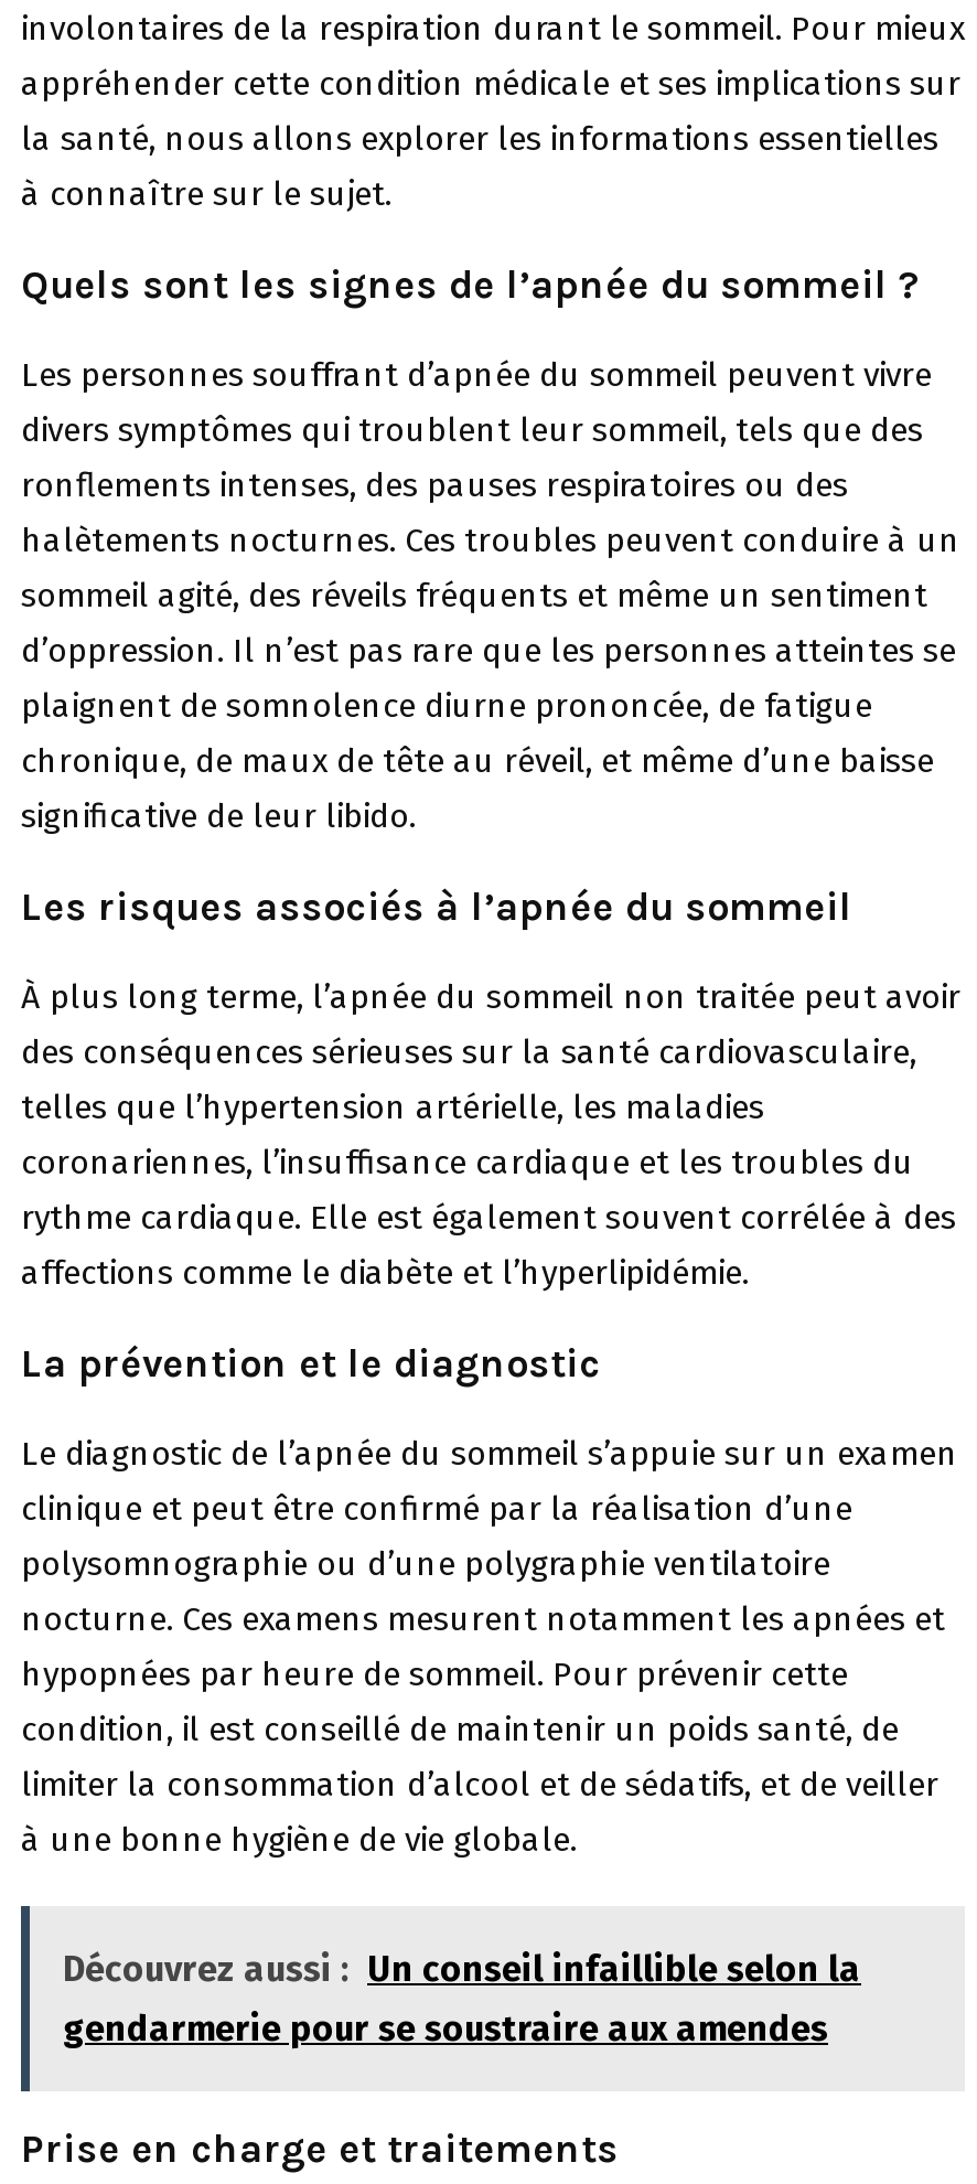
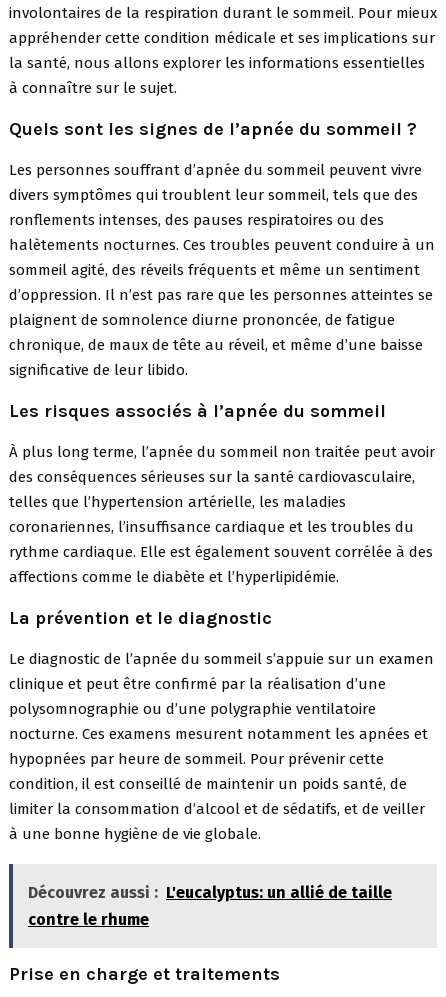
- Découvrez aussi : Un conseil infaillible selon la
- gendarmerie pour se soustraire aux amendes
+ Découvrez aussi : L'eucalyptus: un allié de taille
+ contre le rhume
